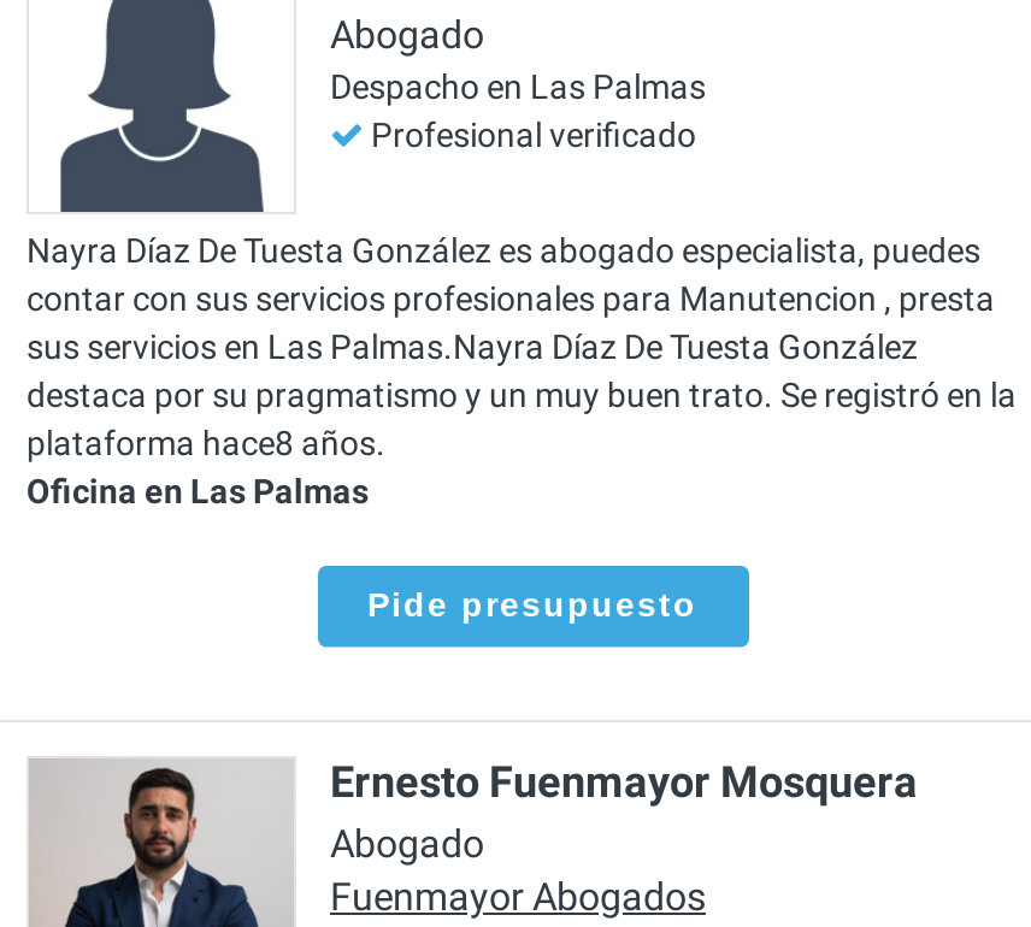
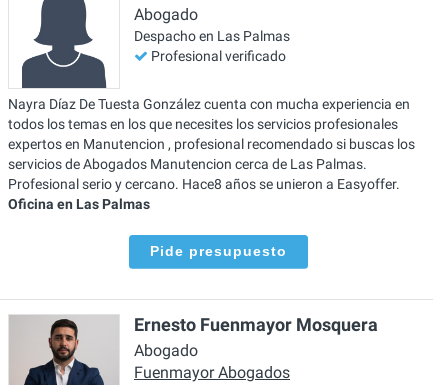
- Nayra Díaz De Tuesta González es abogado especialista, puedes
- contar con sus servicios profesionales para Manutencion , presta
- sus servicios en Las Palmas.Nayra Díaz De Tuesta González
- destaca por su pragmatismo y un muy buen trato. Se registró en la
- plataforma hace8 años.
+ Nayra Díaz De Tuesta González cuenta con mucha experiencia en
+ todos los temas en los que necesites los servicios profesionales
+ expertos en Manutencion , profesional recomendado si buscas los
+ servicios de Abogados Manutencion cerca de Las Palmas.
+ Profesional serio y cercano. Hace8 años se unieron a Easyoffer.
